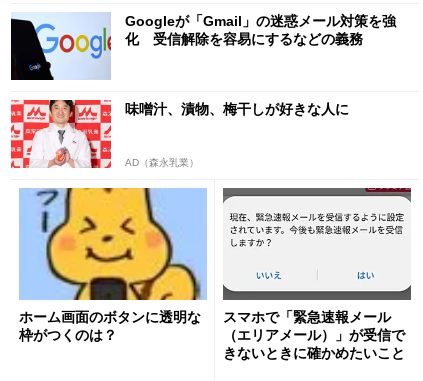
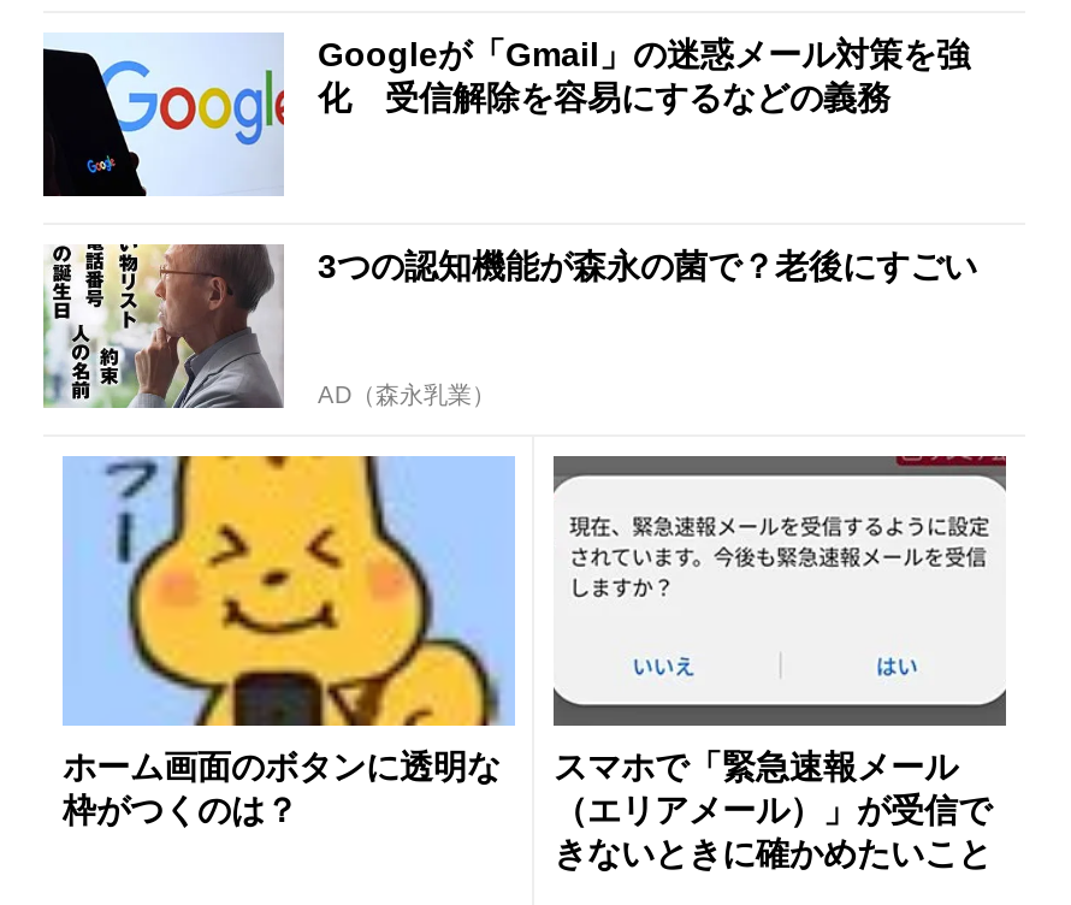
- [image]
- 味噌汁、漬物、梅干しが好きな人に
+ [image]
+ 3つの認知機能が森永の菌で？老後にすごい
